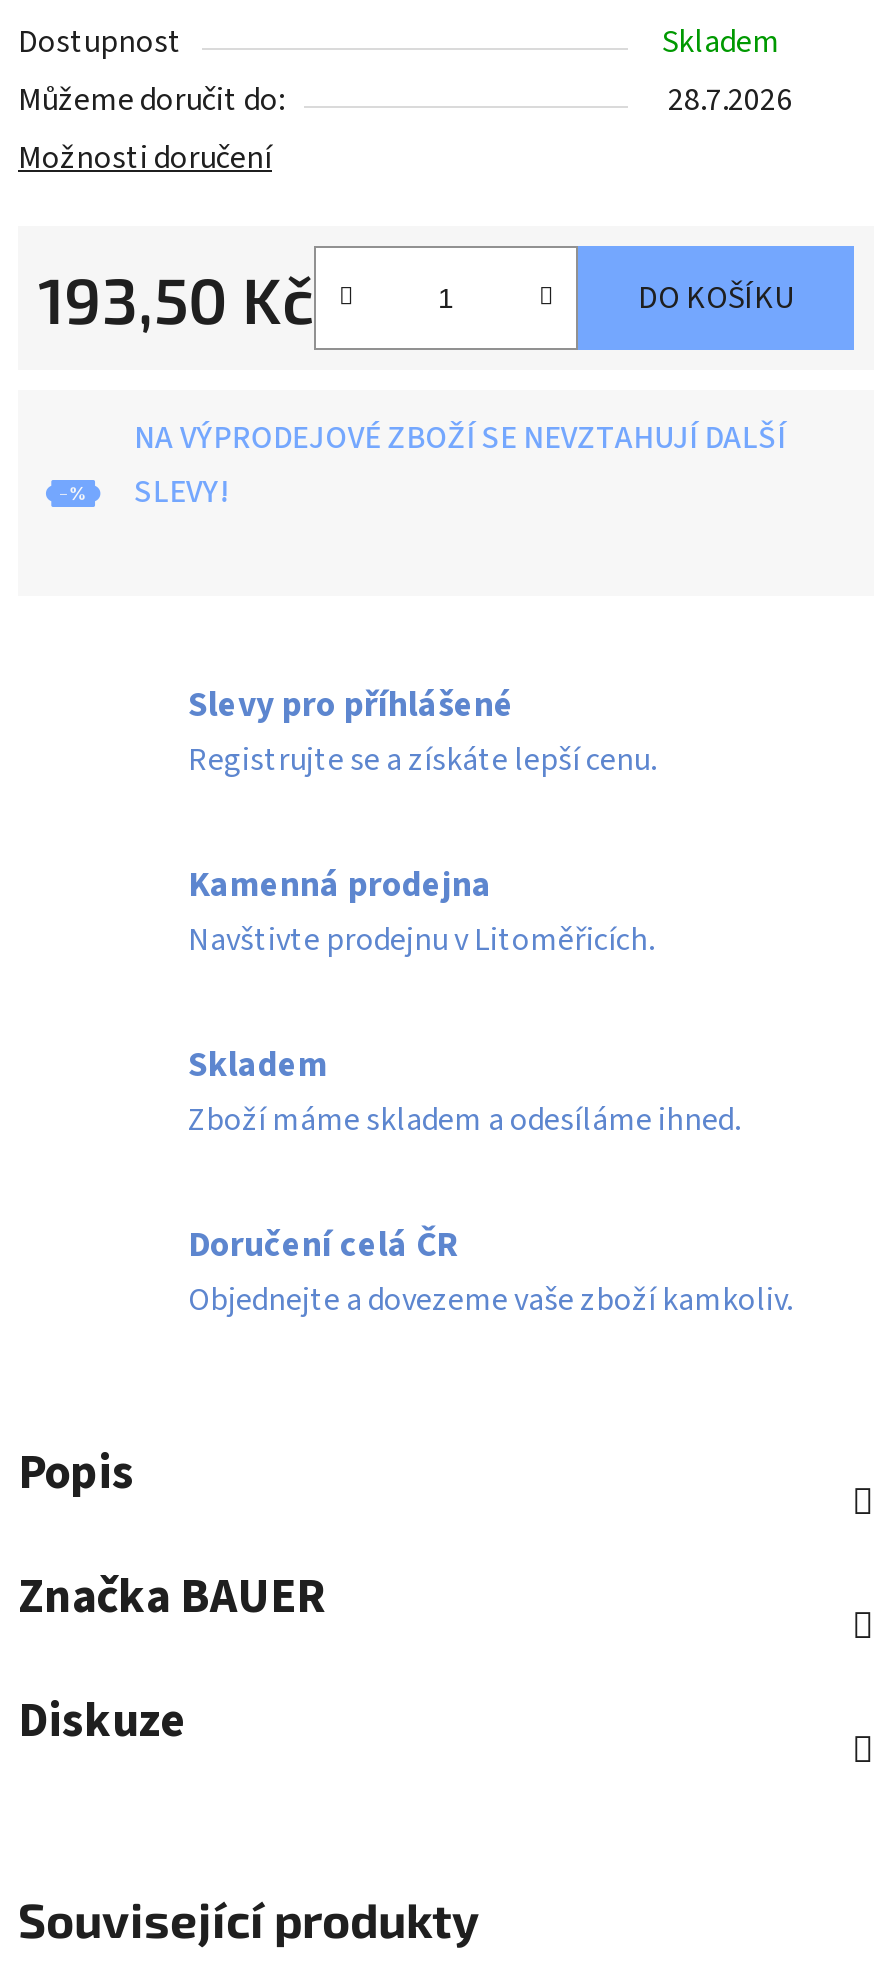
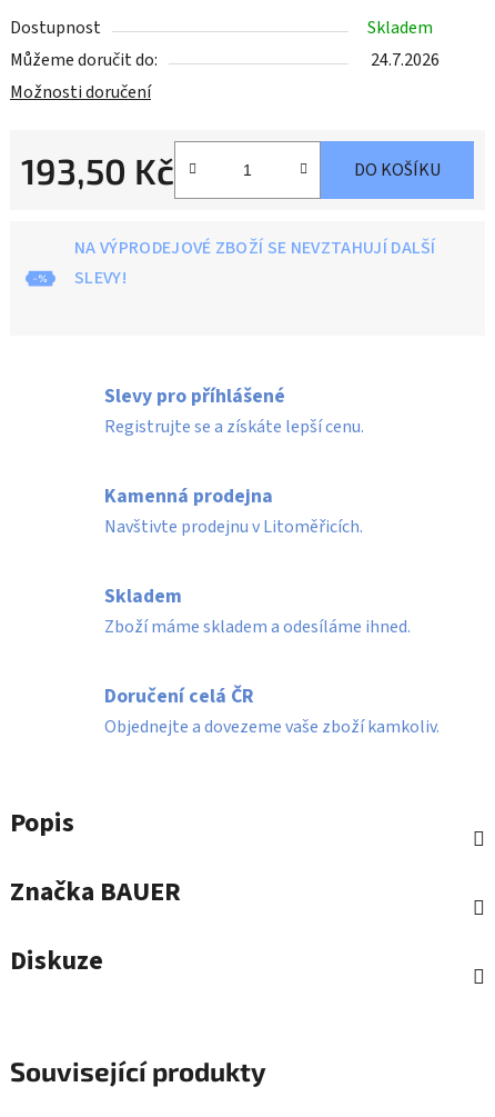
- 28.7.2026
+ 24.7.2026
